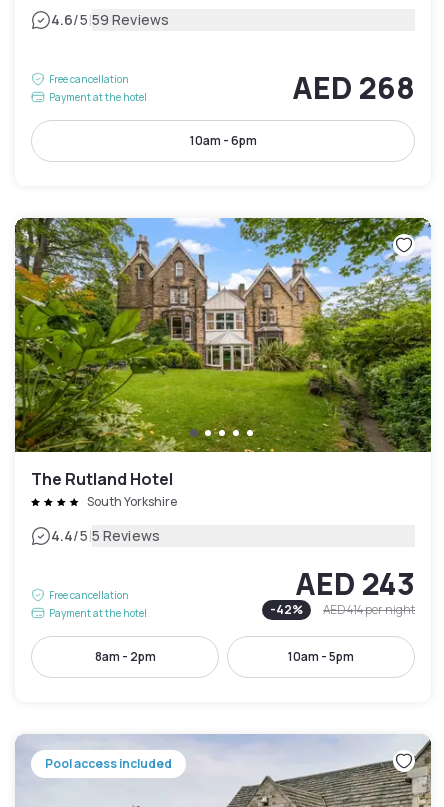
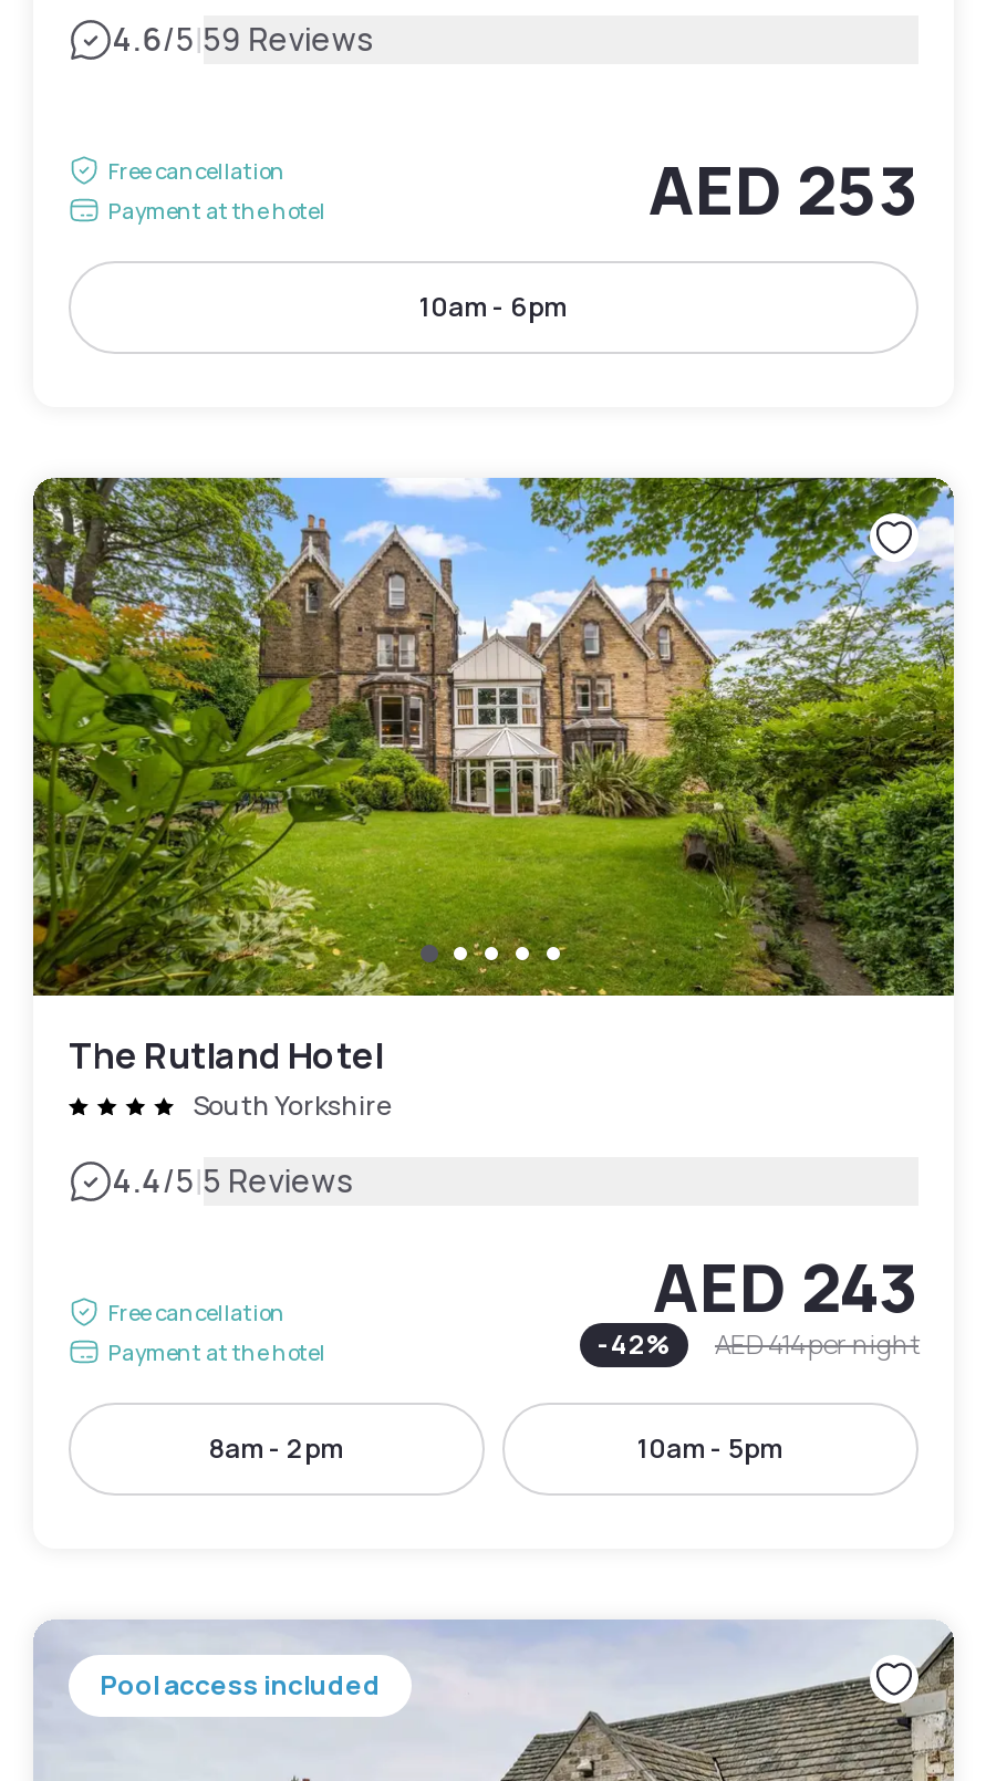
- AED 268
+ AED 253
